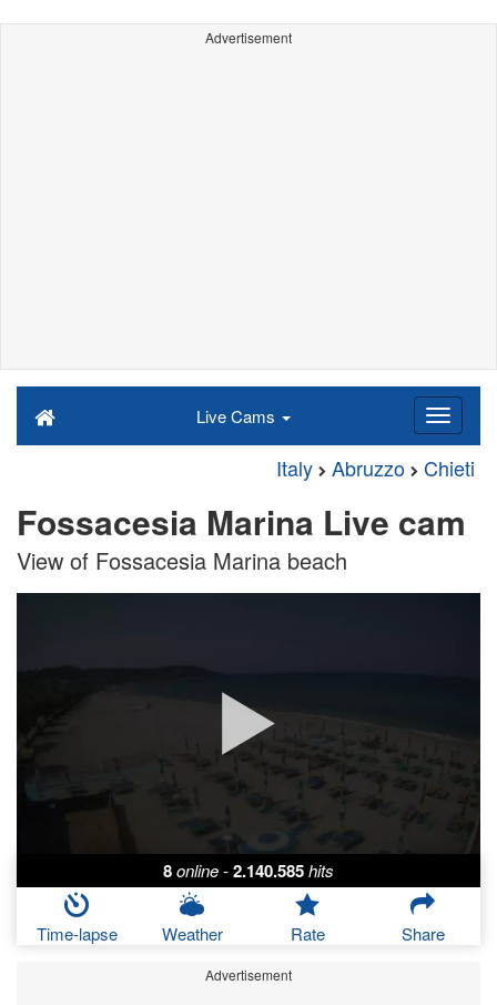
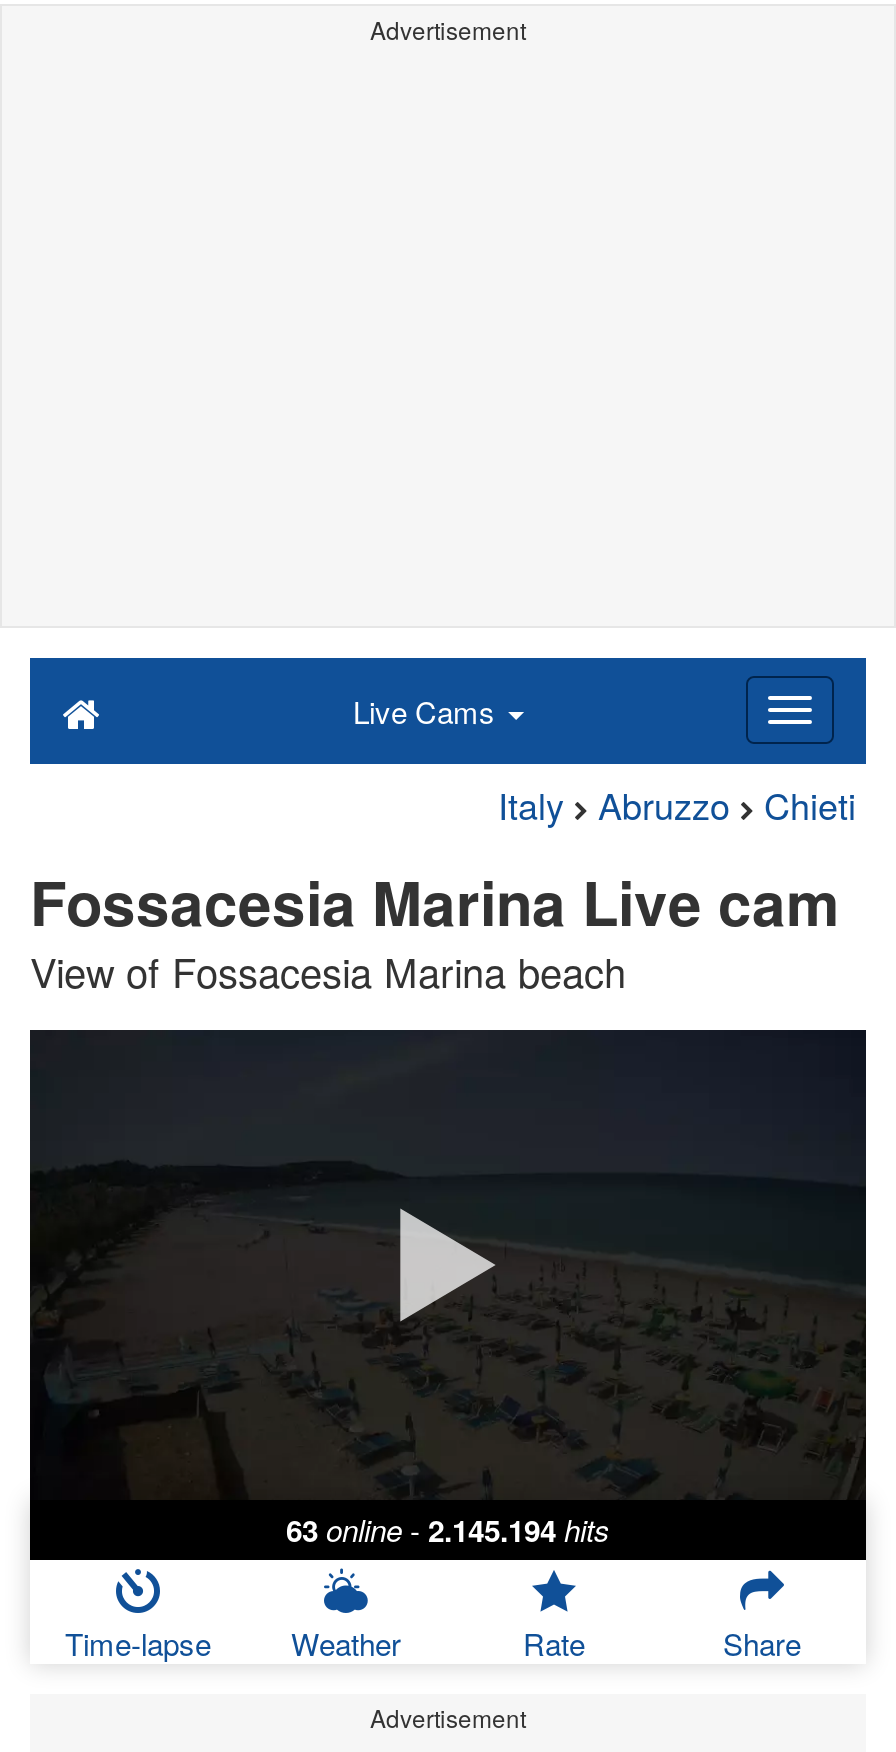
- 8 online - 2.140.585 hits
+ 63 online - 2.145.194 hits
